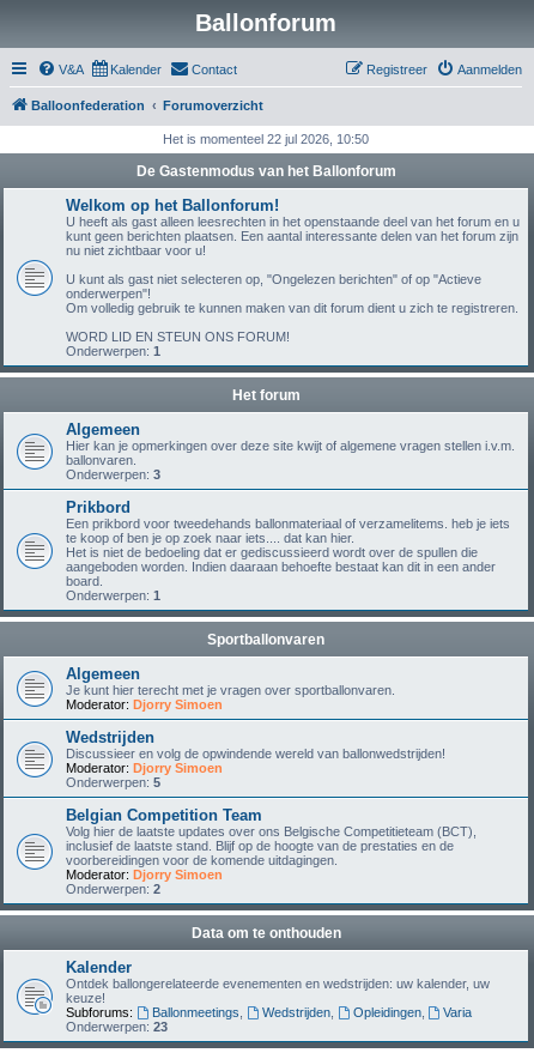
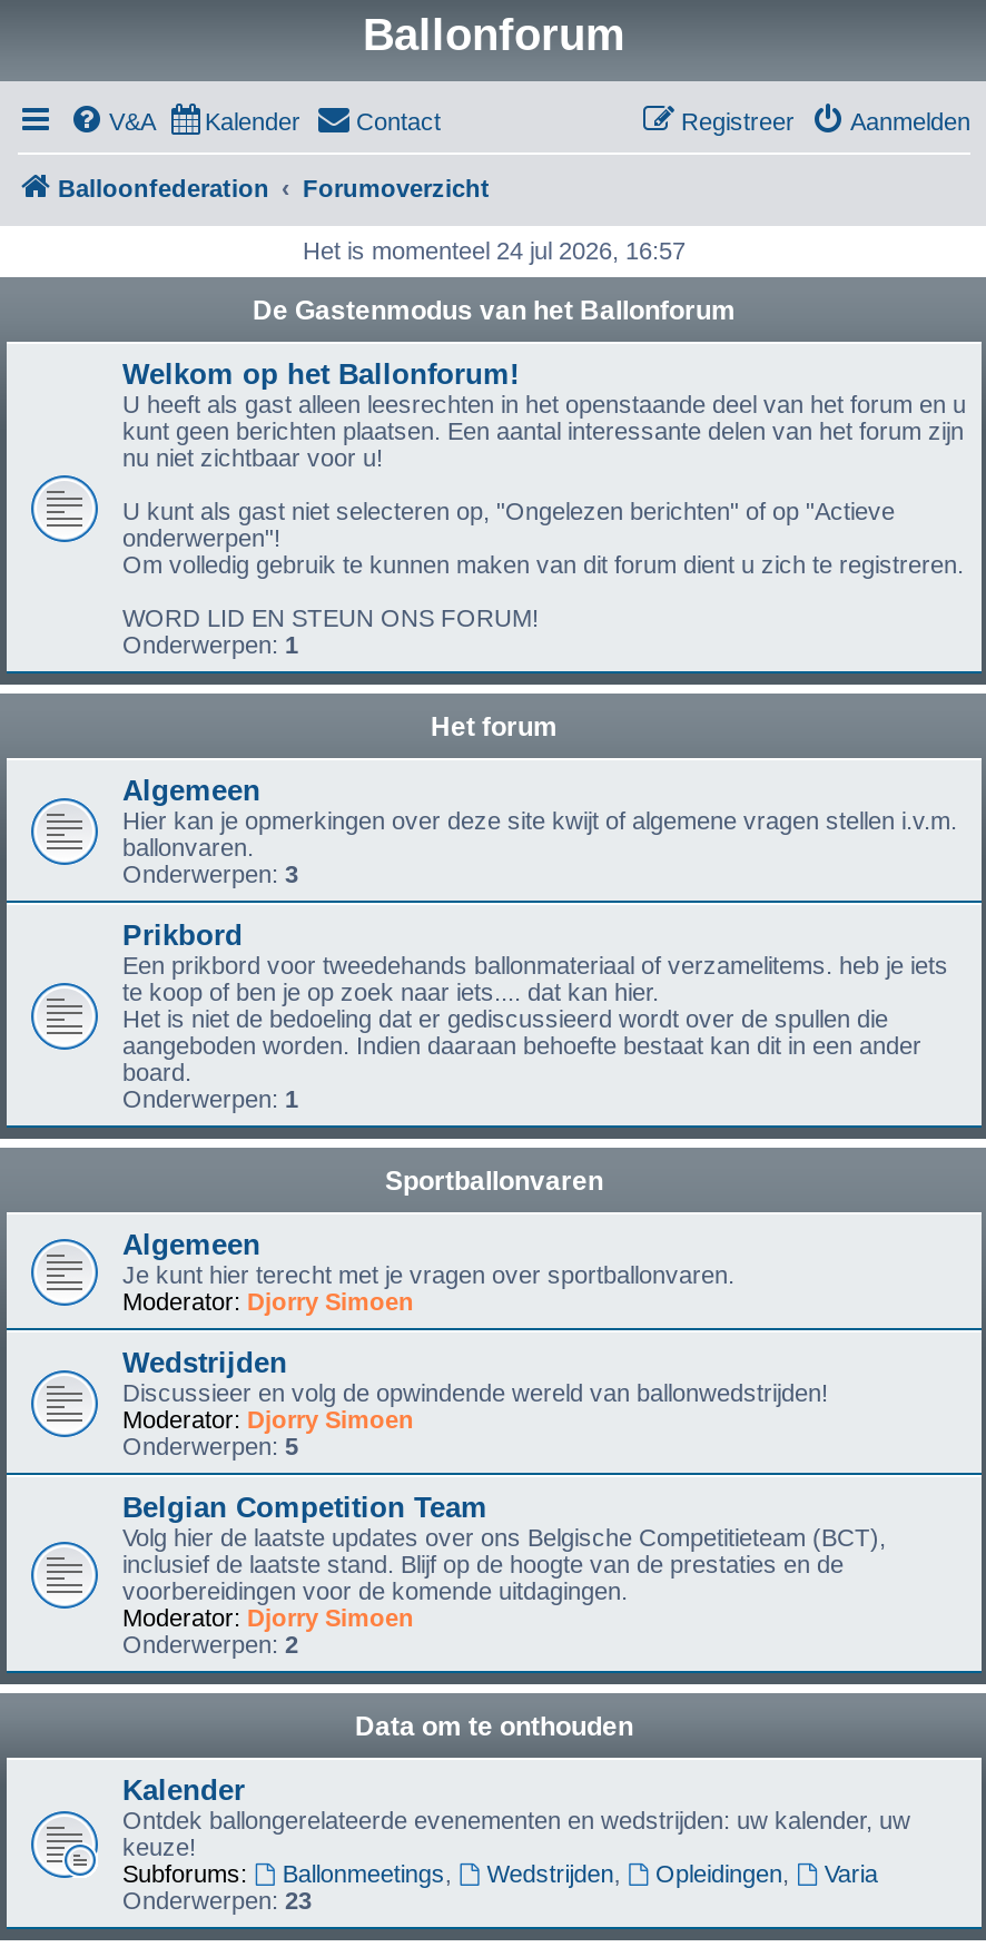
- Het is momenteel 22 jul 2026, 10:50
+ Het is momenteel 24 jul 2026, 16:57
